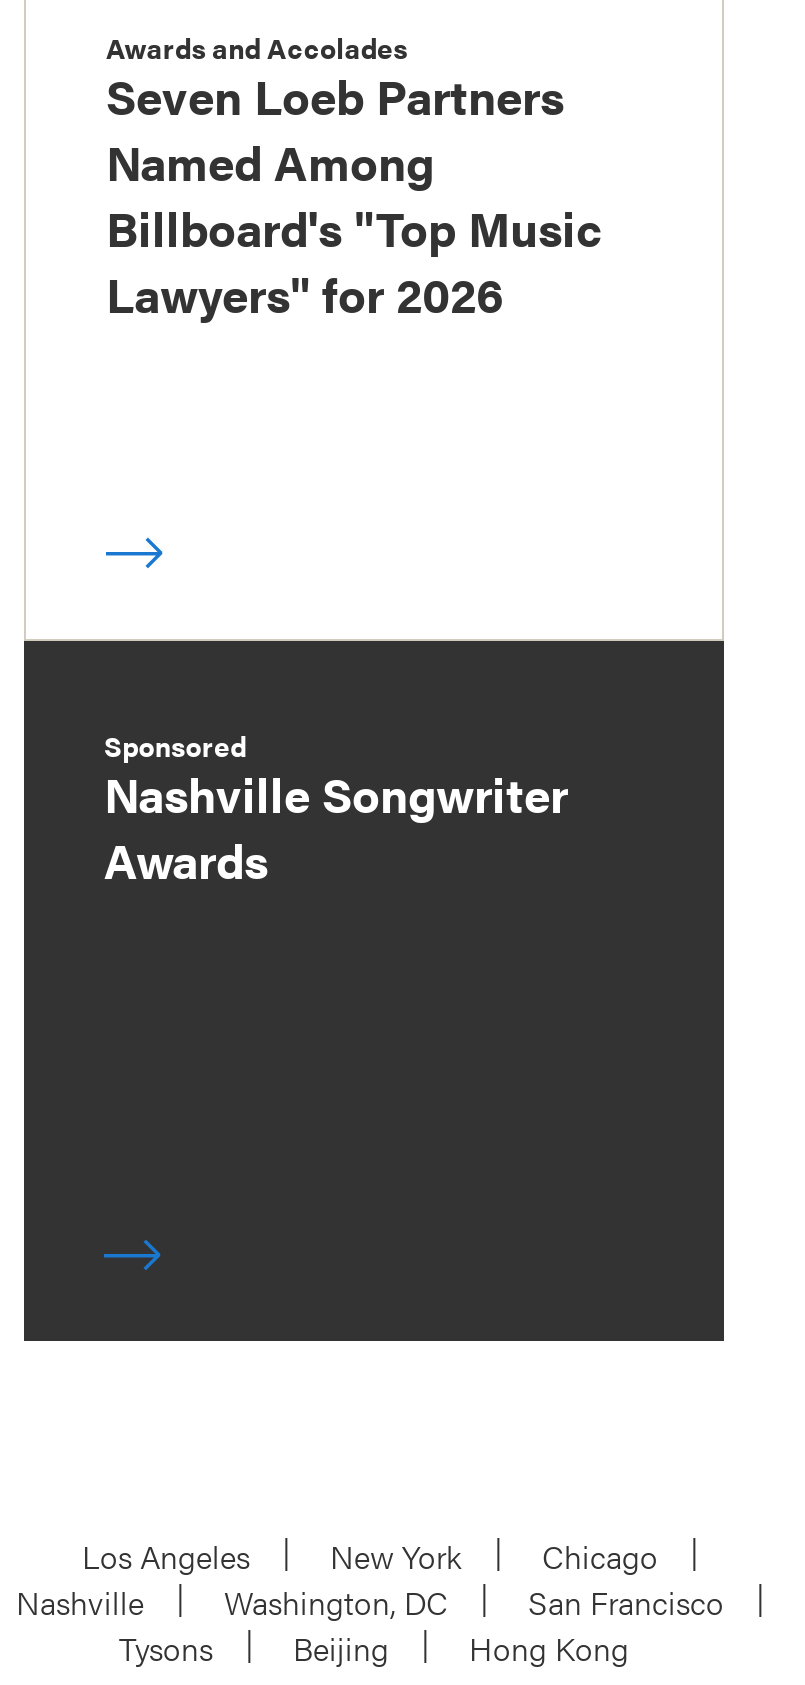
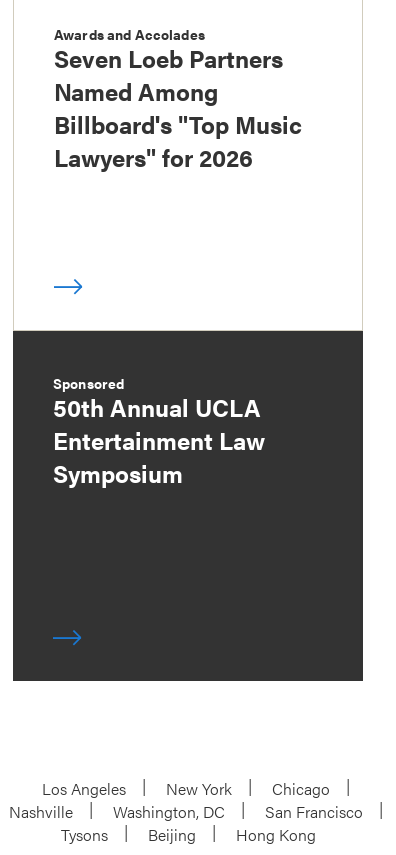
- Nashville Songwriter
- Awards
+ 50th Annual UCLA
+ Entertainment Law
+ Symposium
